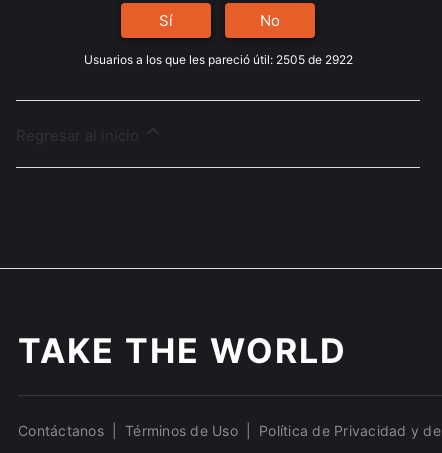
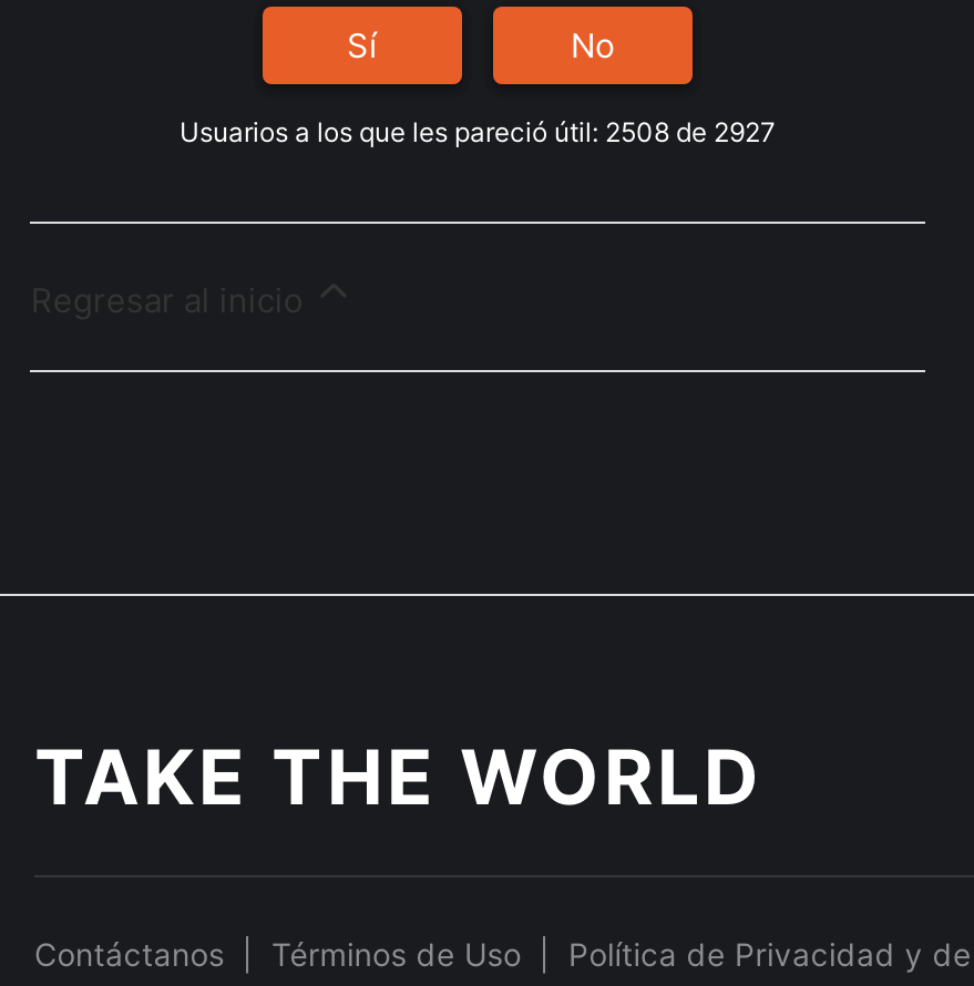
- Usuarios a los que les pareció útil: 2505 de 2922
+ Usuarios a los que les pareció útil: 2508 de 2927
